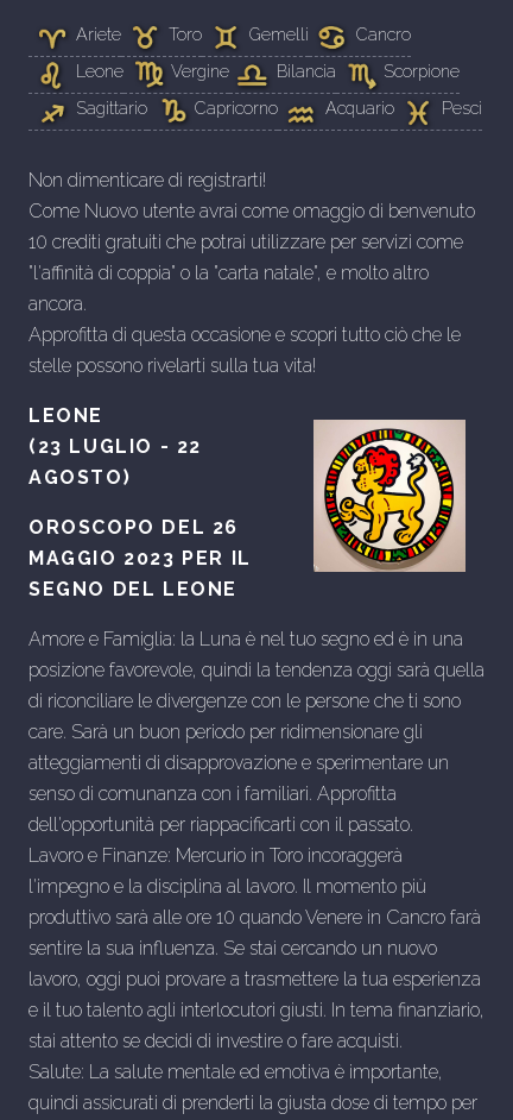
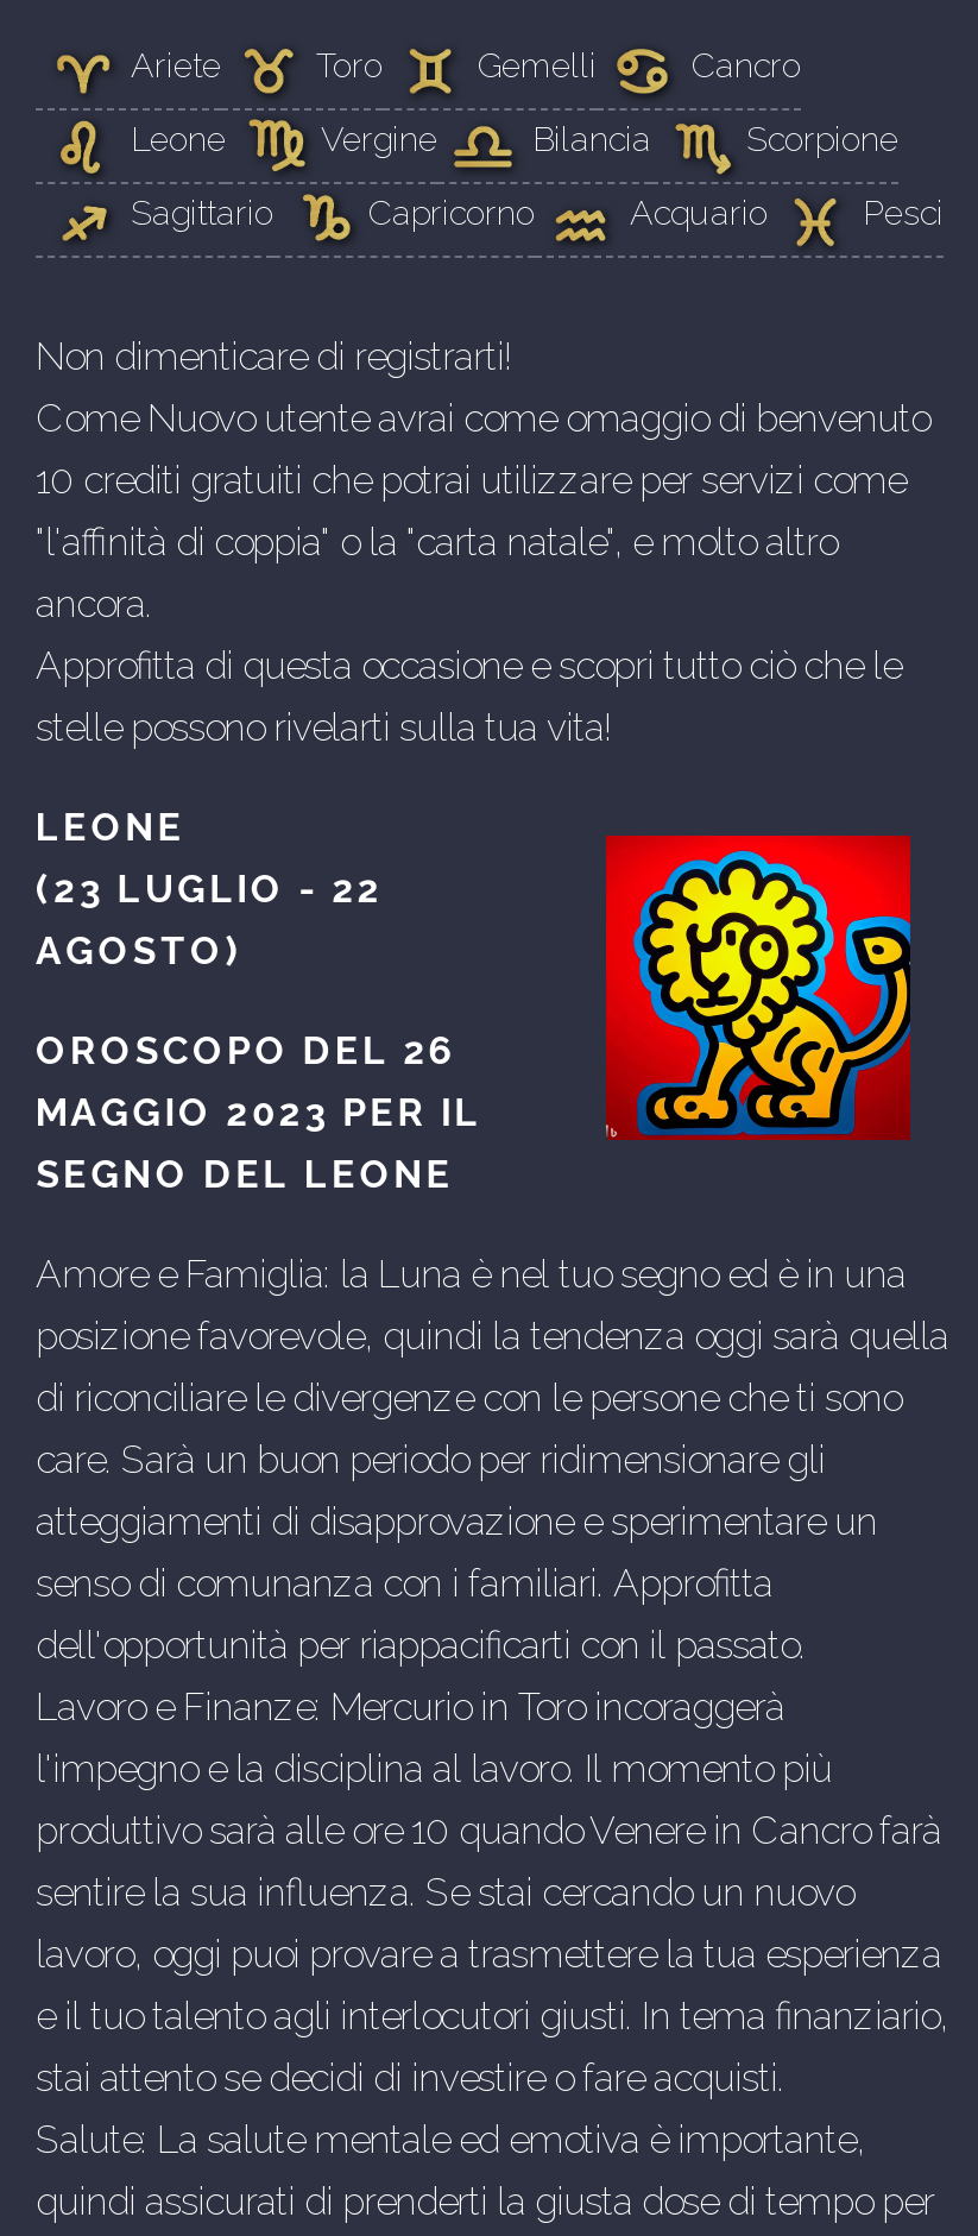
- [image]
+ [image]
